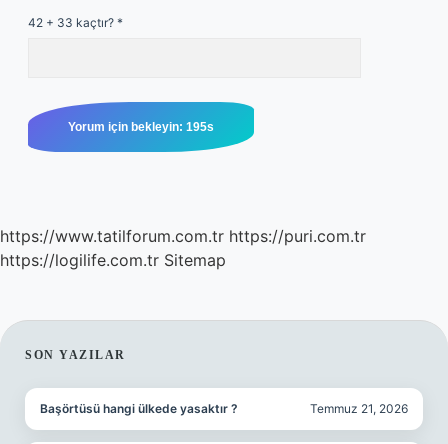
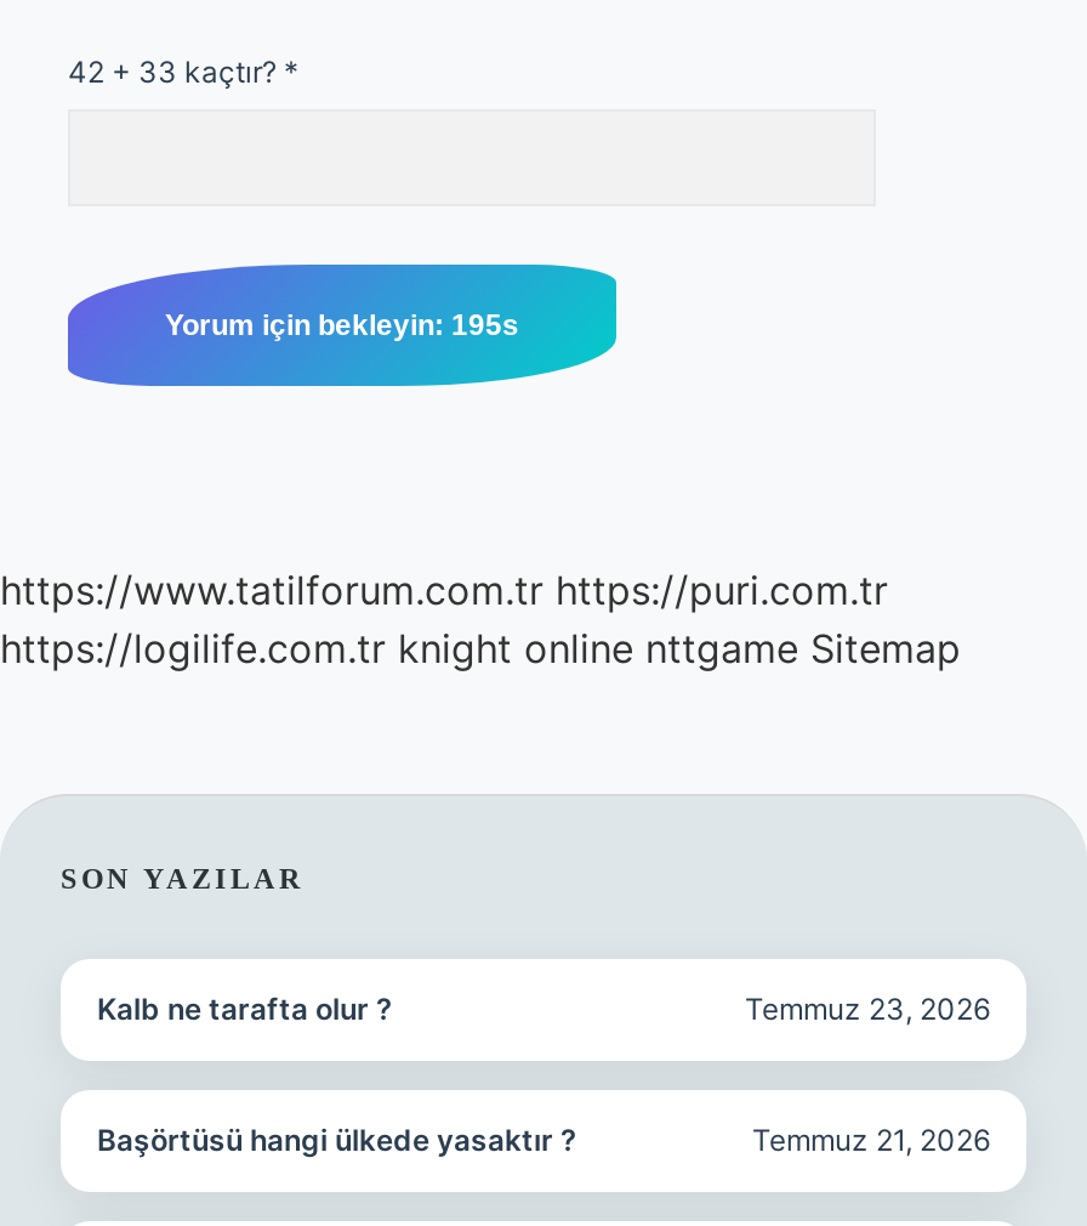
- https://logilife.com.tr Sitemap
+ https://logilife.com.tr knight online nttgame Sitemap

+ Kalb ne tarafta olur ?
+ Temmuz 23, 2026
